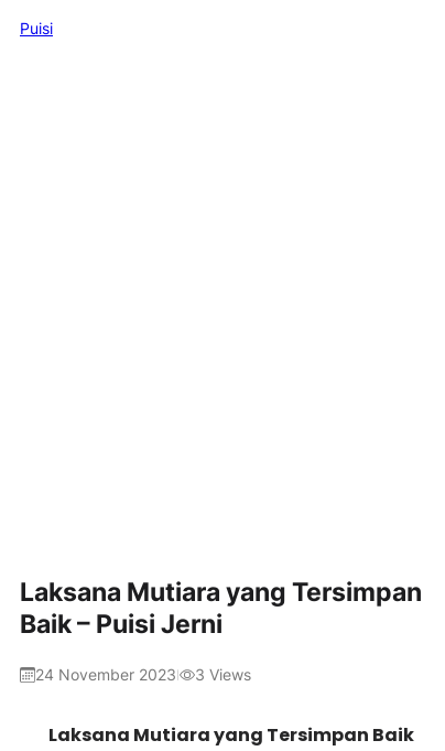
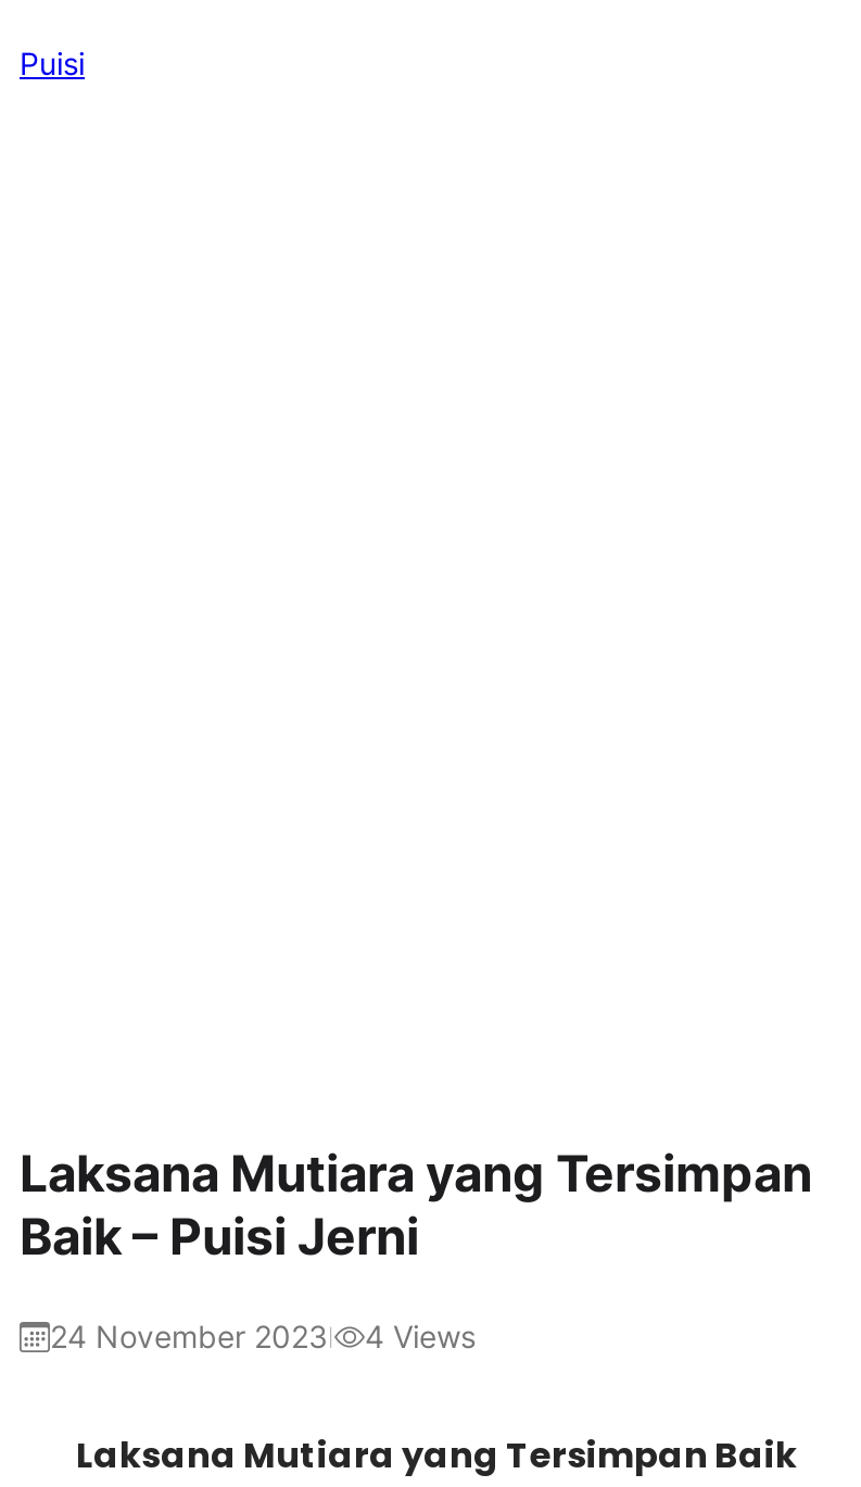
- 3 Views
+ 4 Views
